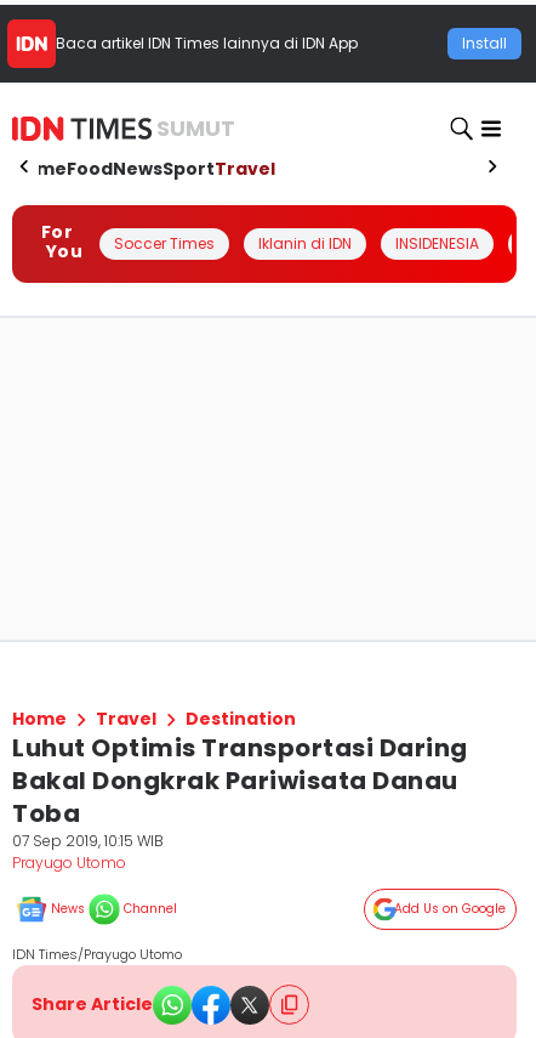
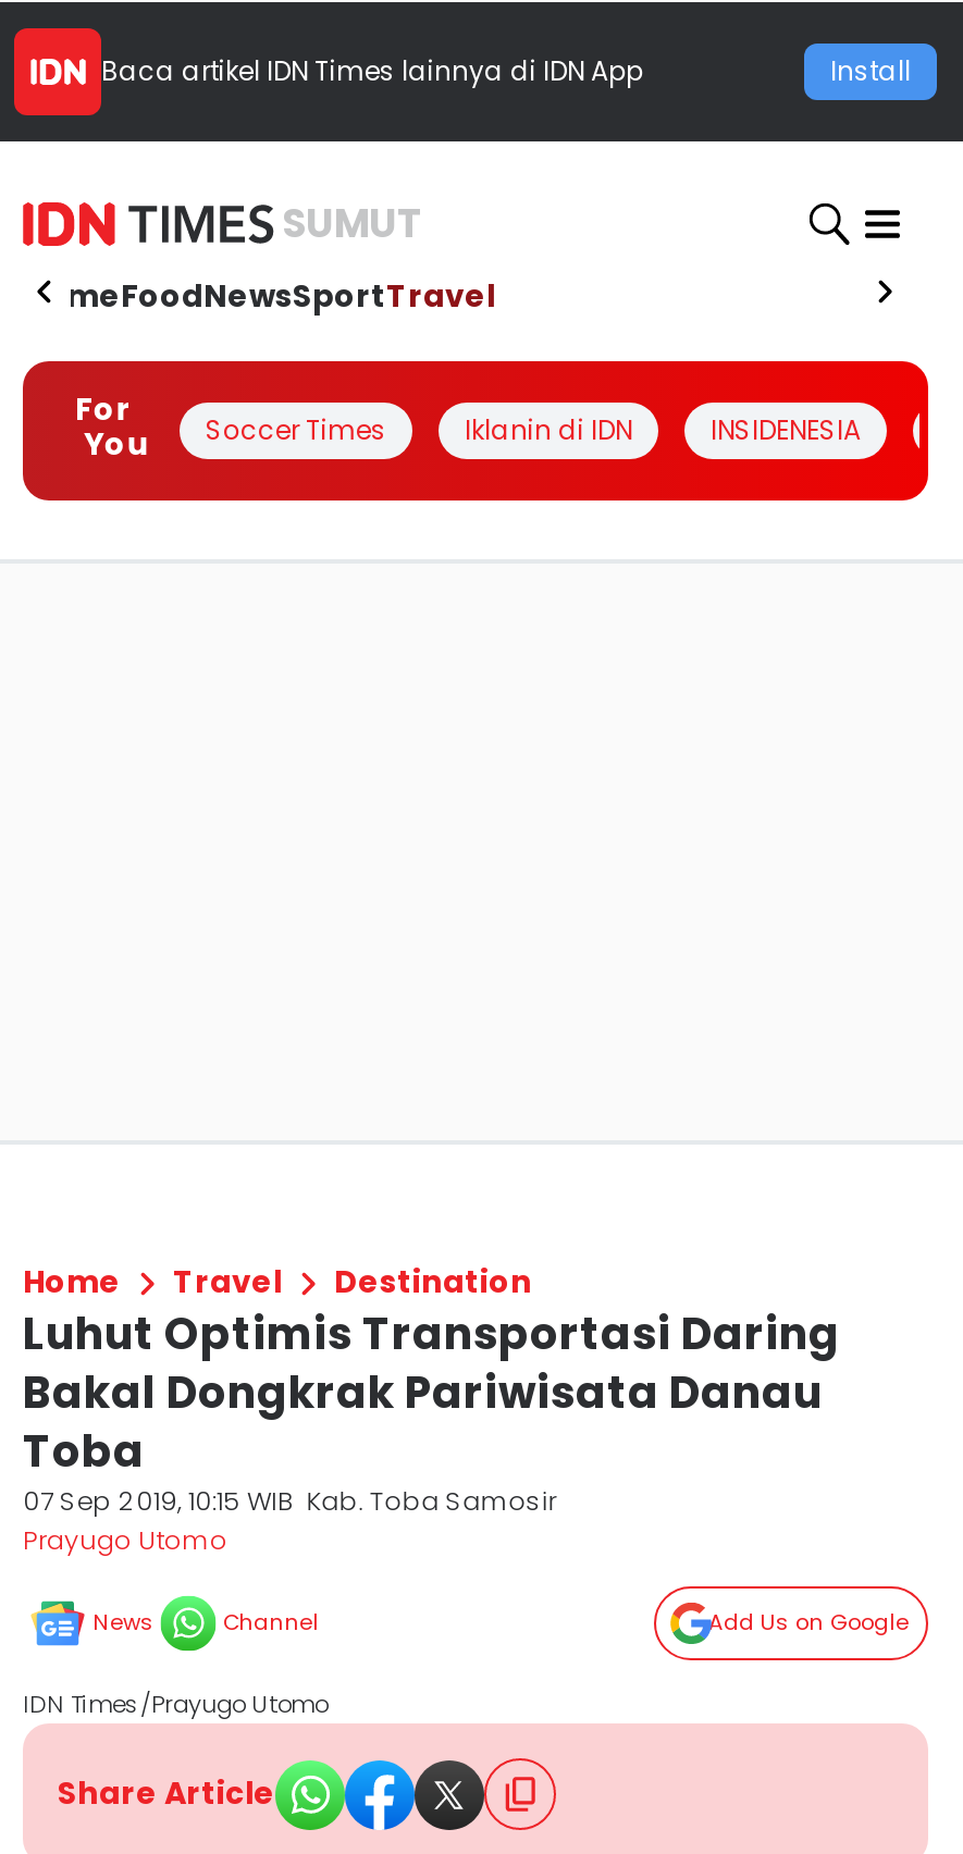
- 07 Sep 2019, 10:15 WIB
+ 07 Sep 2019, 10:15 WIB Kab. Toba Samosir
